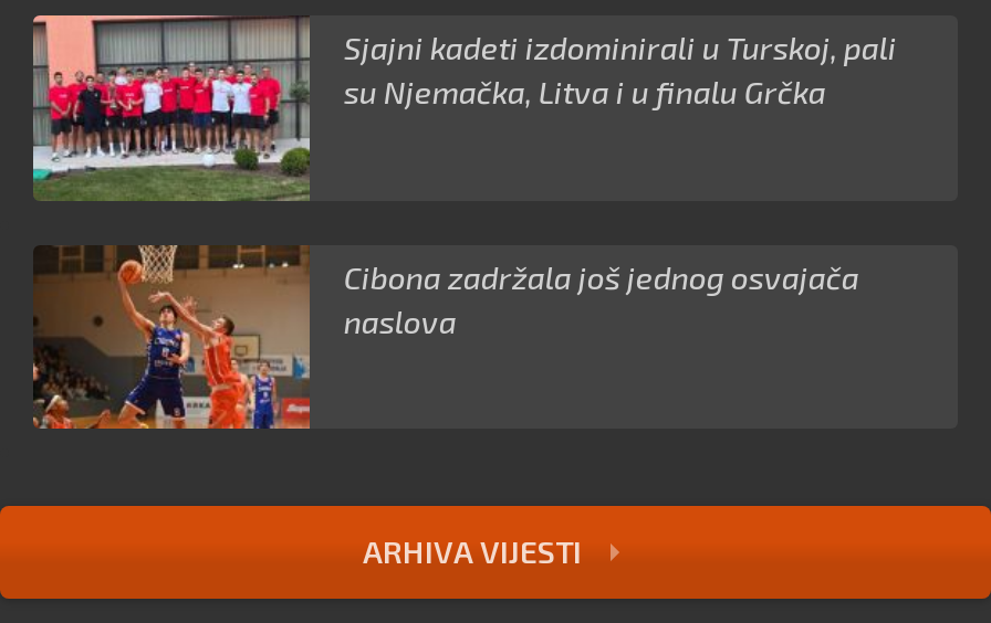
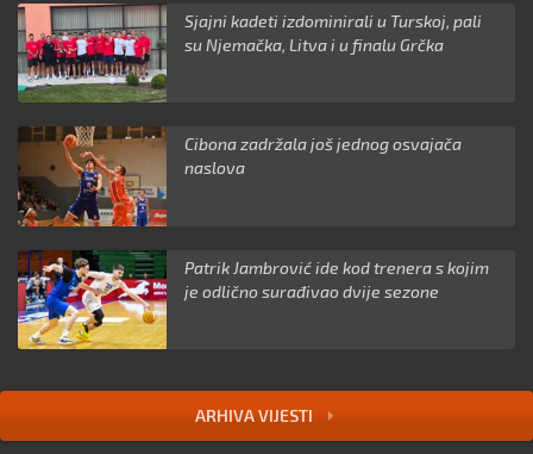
+ [image]
+ Patrik Jambrović ide kod trenera s kojim
+ je odlično surađivao dvije sezone
